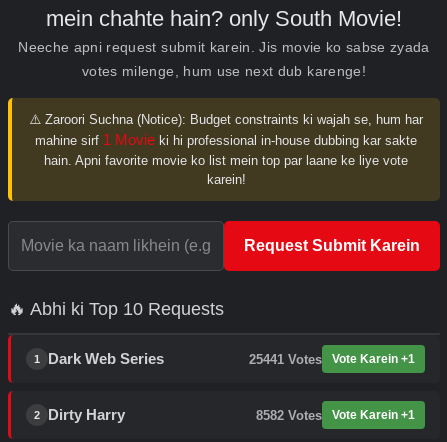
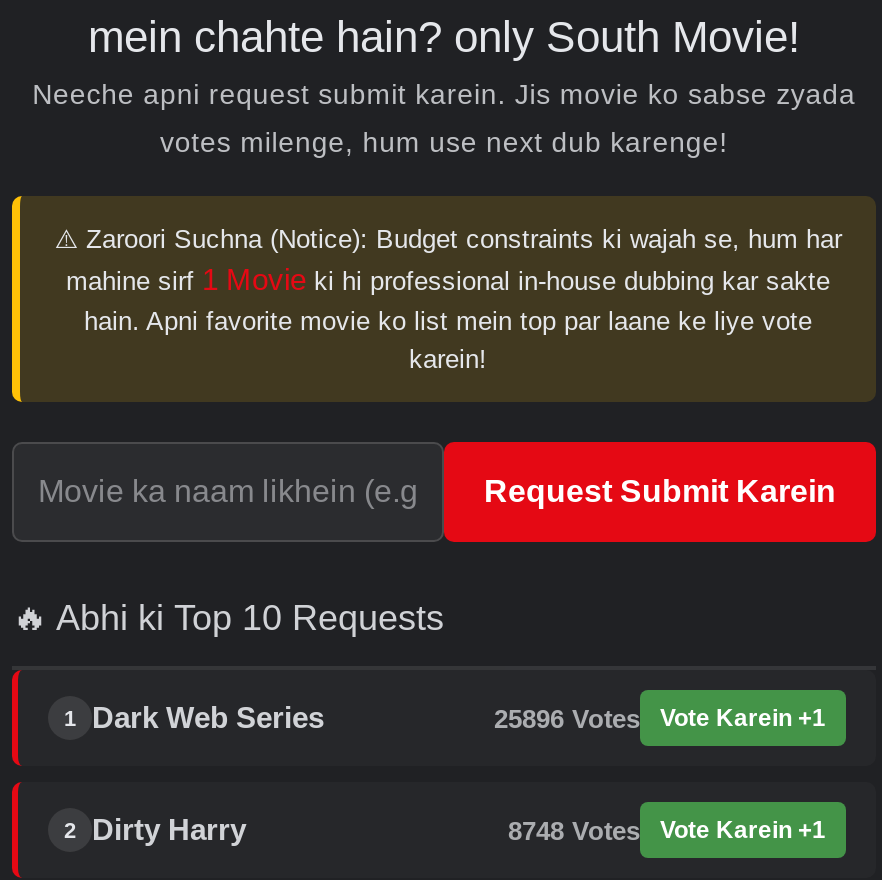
- 25441 Votes Vote Karein +1
+ 25896 Votes Vote Karein +1

- 8582 Votes Vote Karein +1
+ 8748 Votes Vote Karein +1
